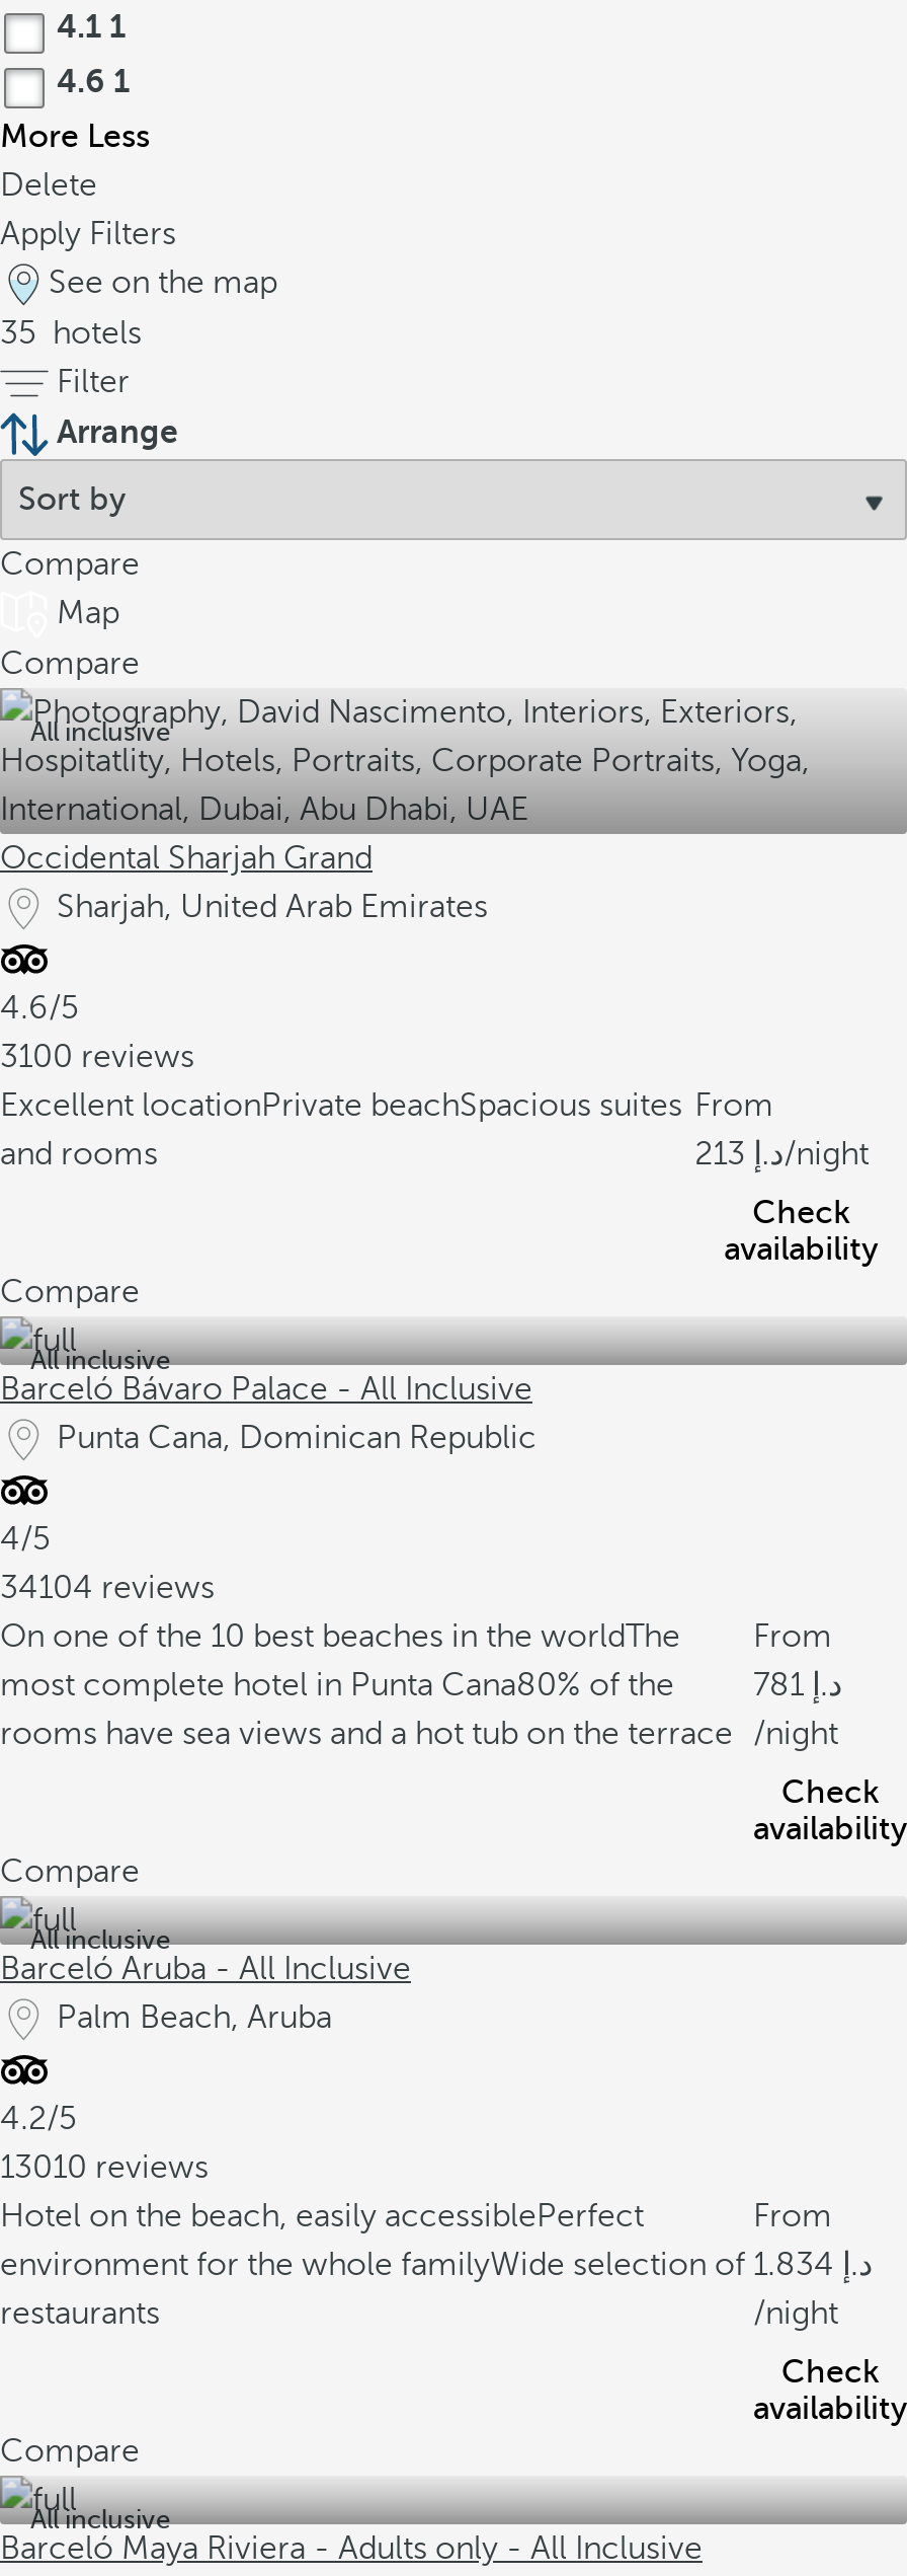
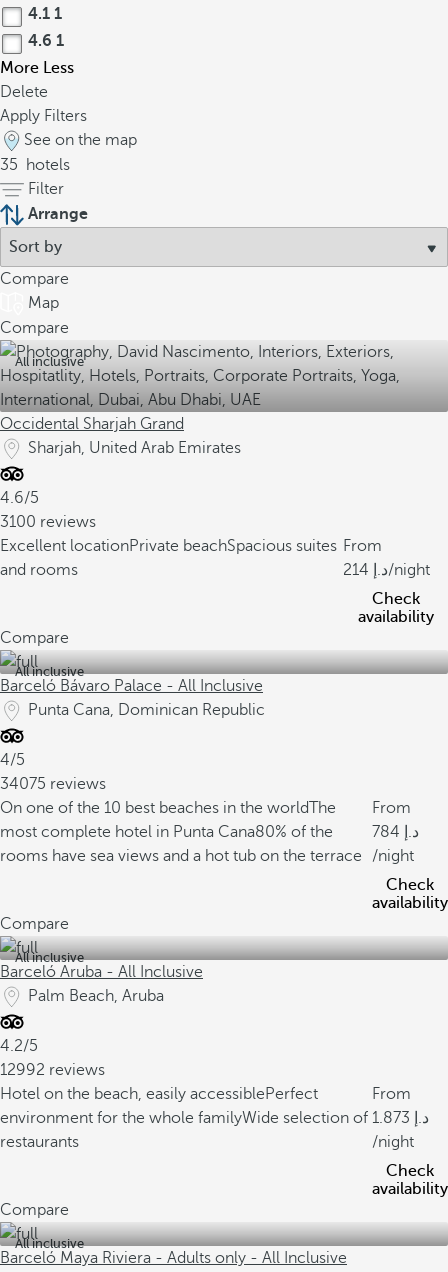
- 213 /night
+ 214 /night

- 34104 reviews
+ 34075 reviews

- 781
+ 784

- 13010 reviews
+ 12992 reviews

- environment for the whole familyWide selection of 1.834
+ environment for the whole familyWide selection of 1.873
